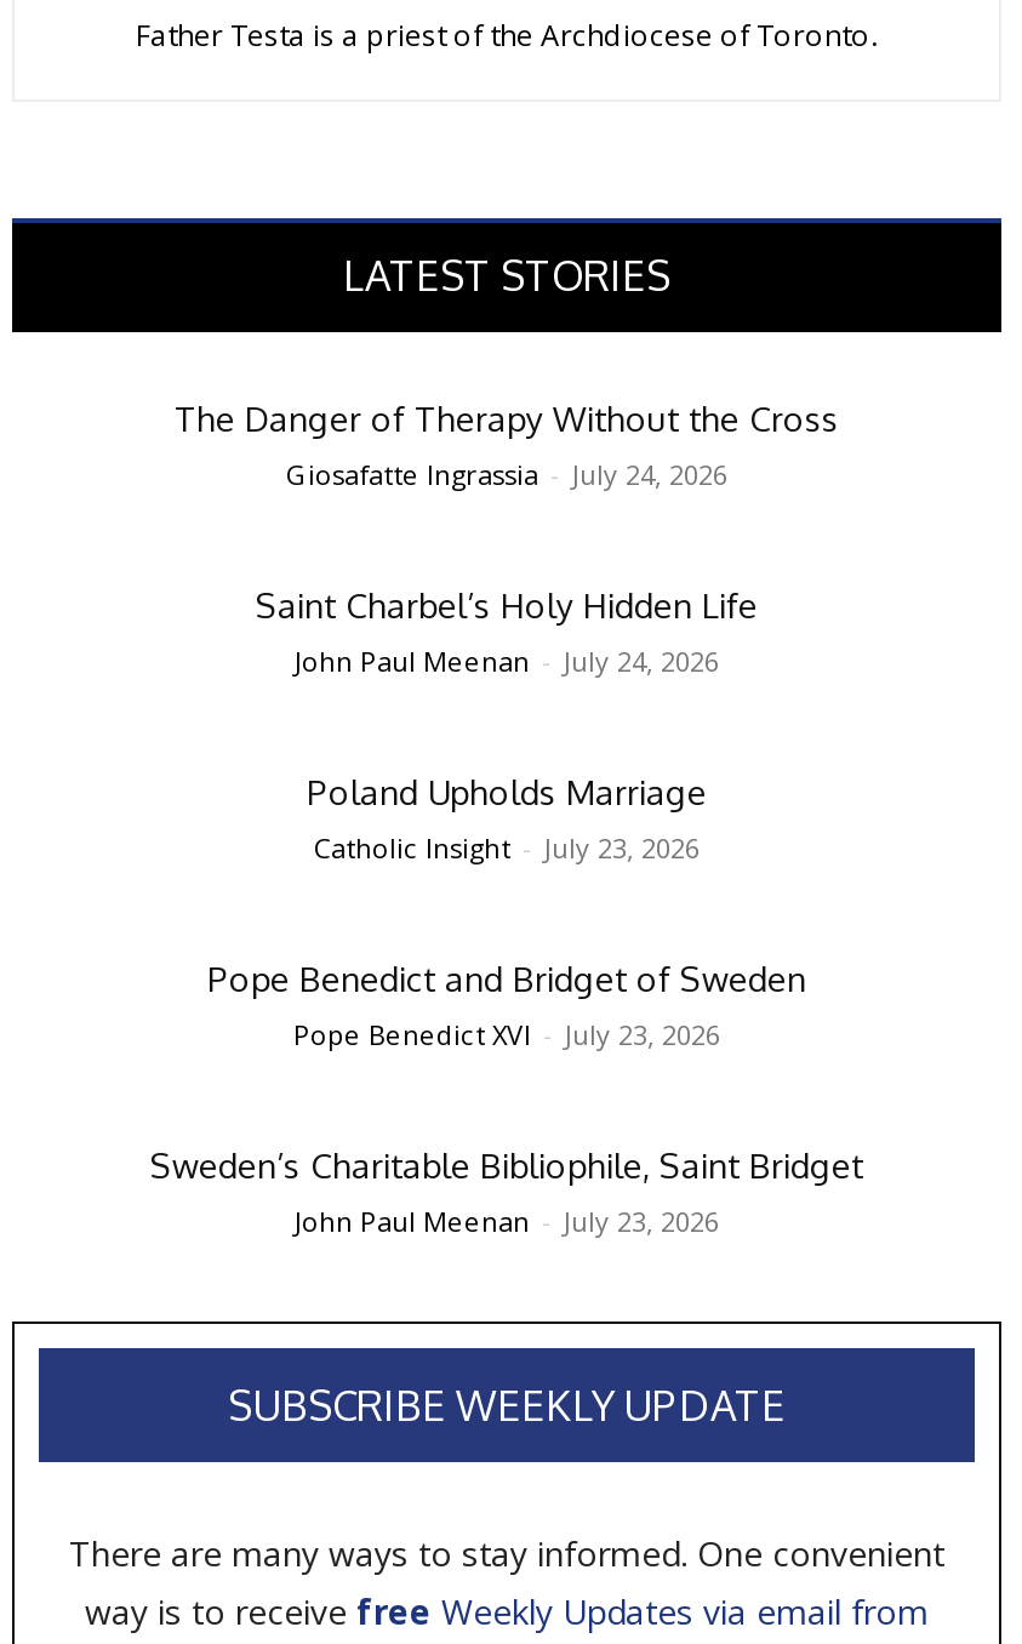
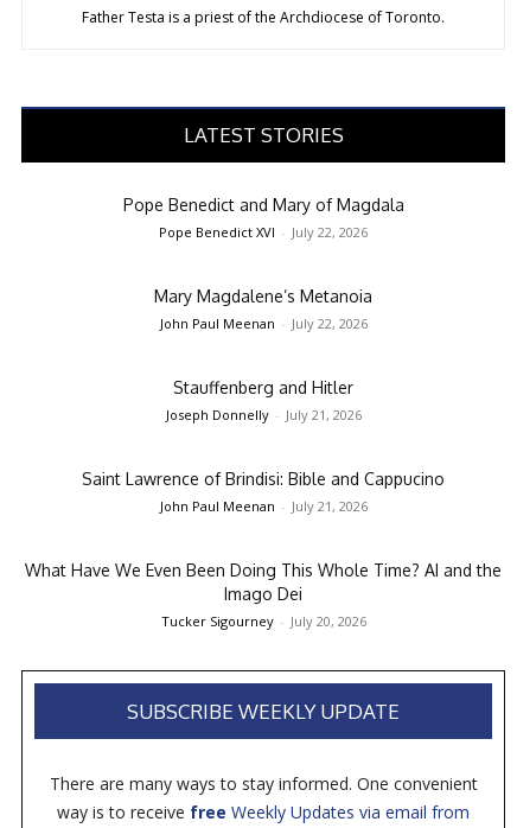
- The Danger of Therapy Without the Cross
- Giosafatte Ingrassia - July 24, 2026
+ Pope Benedict and Mary of Magdala
+ Pope Benedict XVI - July 22, 2026

- Saint Charbel’s Holy Hidden Life
- John Paul Meenan - July 24, 2026
+ Mary Magdalene’s Metanoia
+ John Paul Meenan - July 22, 2026

- Poland Upholds Marriage
- Catholic Insight - July 23, 2026
+ Stauffenberg and Hitler
+ Joseph Donnelly - July 21, 2026

- Pope Benedict and Bridget of Sweden
- Pope Benedict XVI - July 23, 2026
+ Saint Lawrence of Brindisi: Bible and Cappucino
+ John Paul Meenan - July 21, 2026

- Sweden’s Charitable Bibliophile, Saint Bridget
- John Paul Meenan - July 23, 2026
+ What Have We Even Been Doing This Whole Time? AI and the
+ Imago Dei
+ Tucker Sigourney - July 20, 2026
